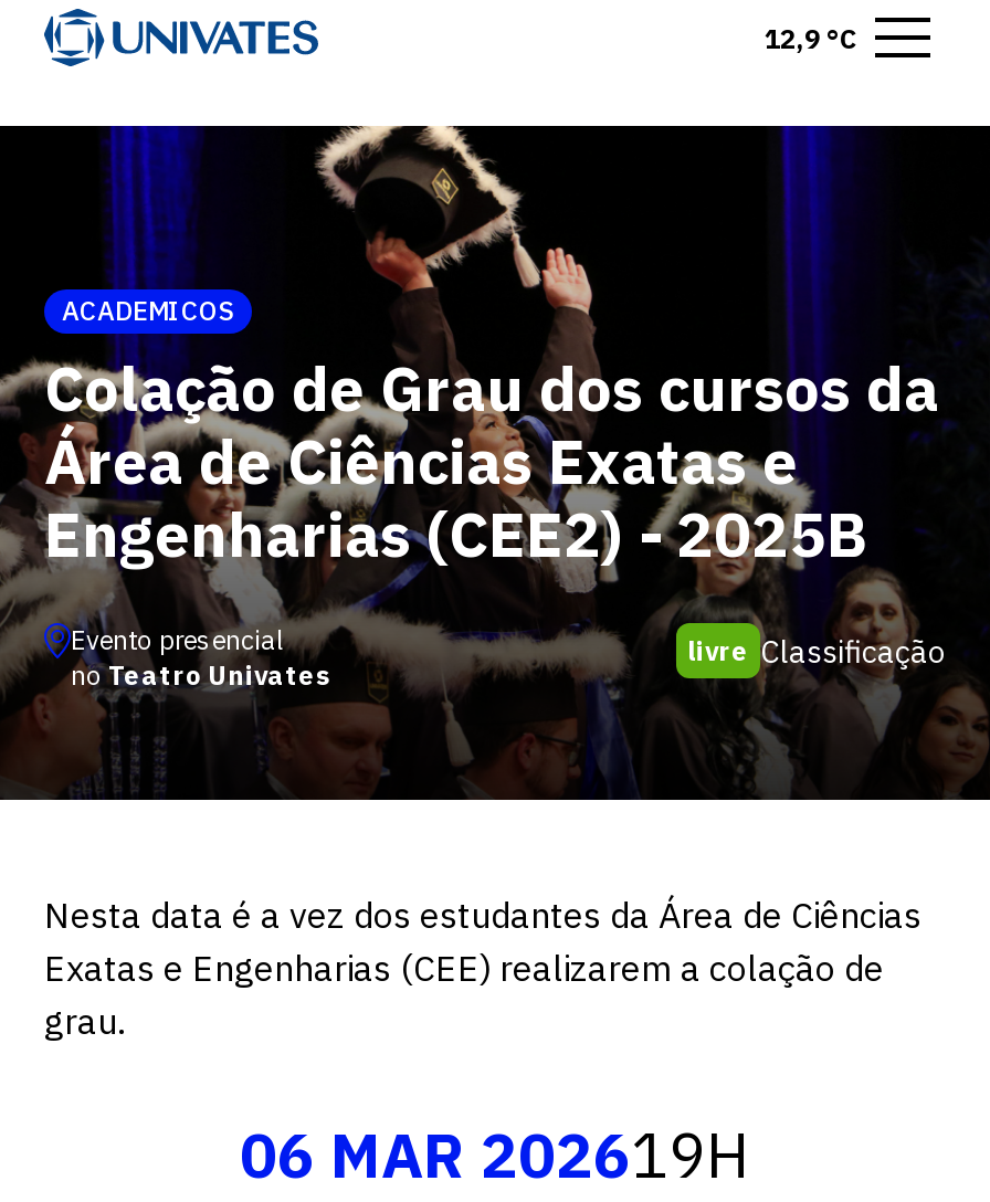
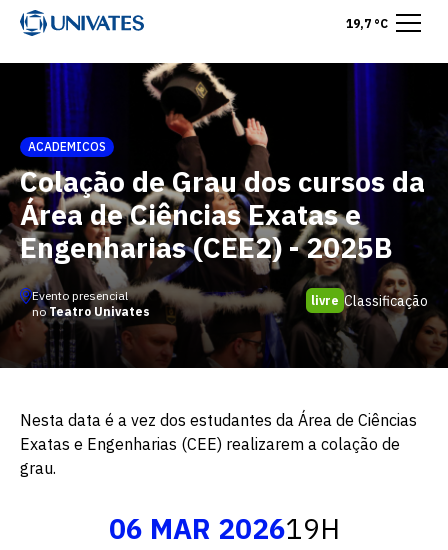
- 12,9 °C
+ 19,7 °C
